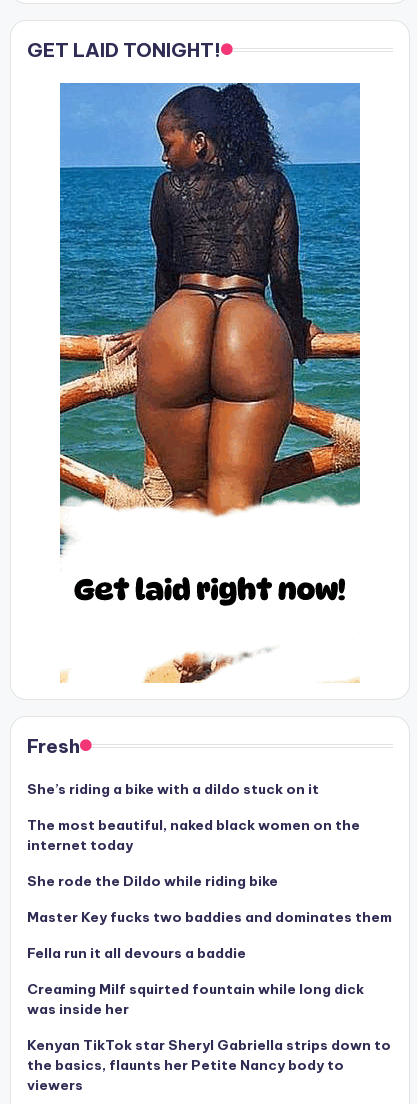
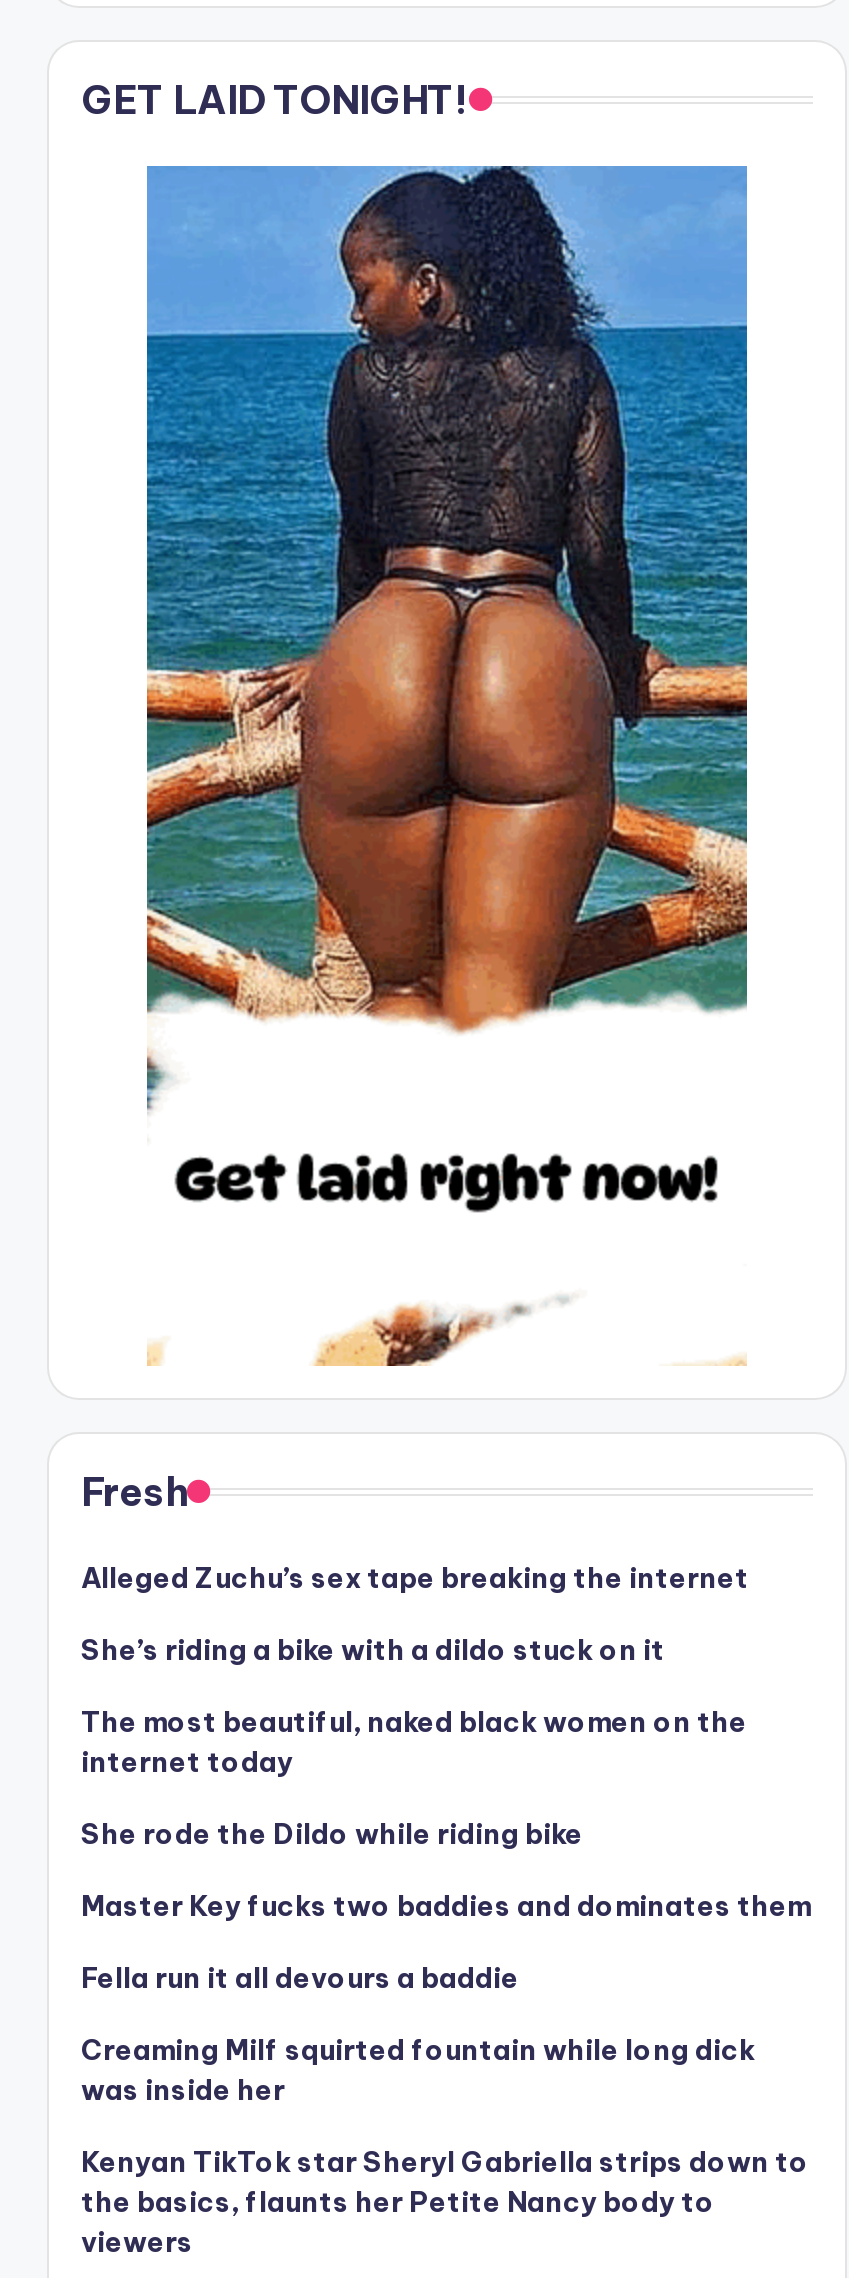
+ Alleged Zuchu’s sex tape breaking the internet
